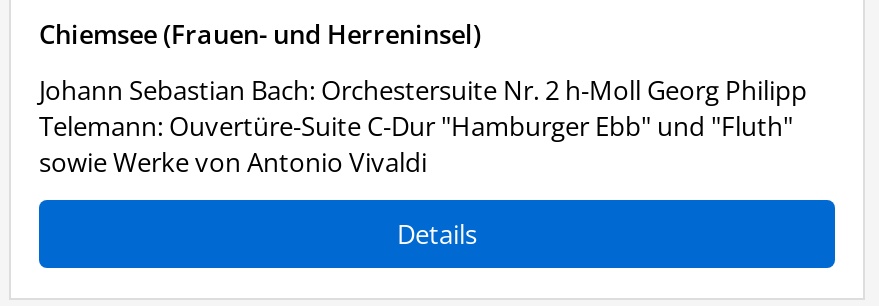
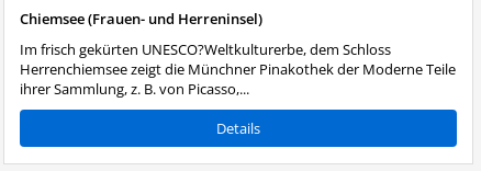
- Johann Sebastian Bach: Orchestersuite Nr. 2 h-Moll Georg Philipp
- Telemann: Ouvertüre-Suite C-Dur "Hamburger Ebb" und "Fluth"
- sowie Werke von Antonio Vivaldi
+ Im frisch gekürten UNESCO?Weltkulturerbe, dem Schloss
+ Herrenchiemsee zeigt die Münchner Pinakothek der Moderne Teile
+ ihrer Sammlung, z. B. von Picasso,...
